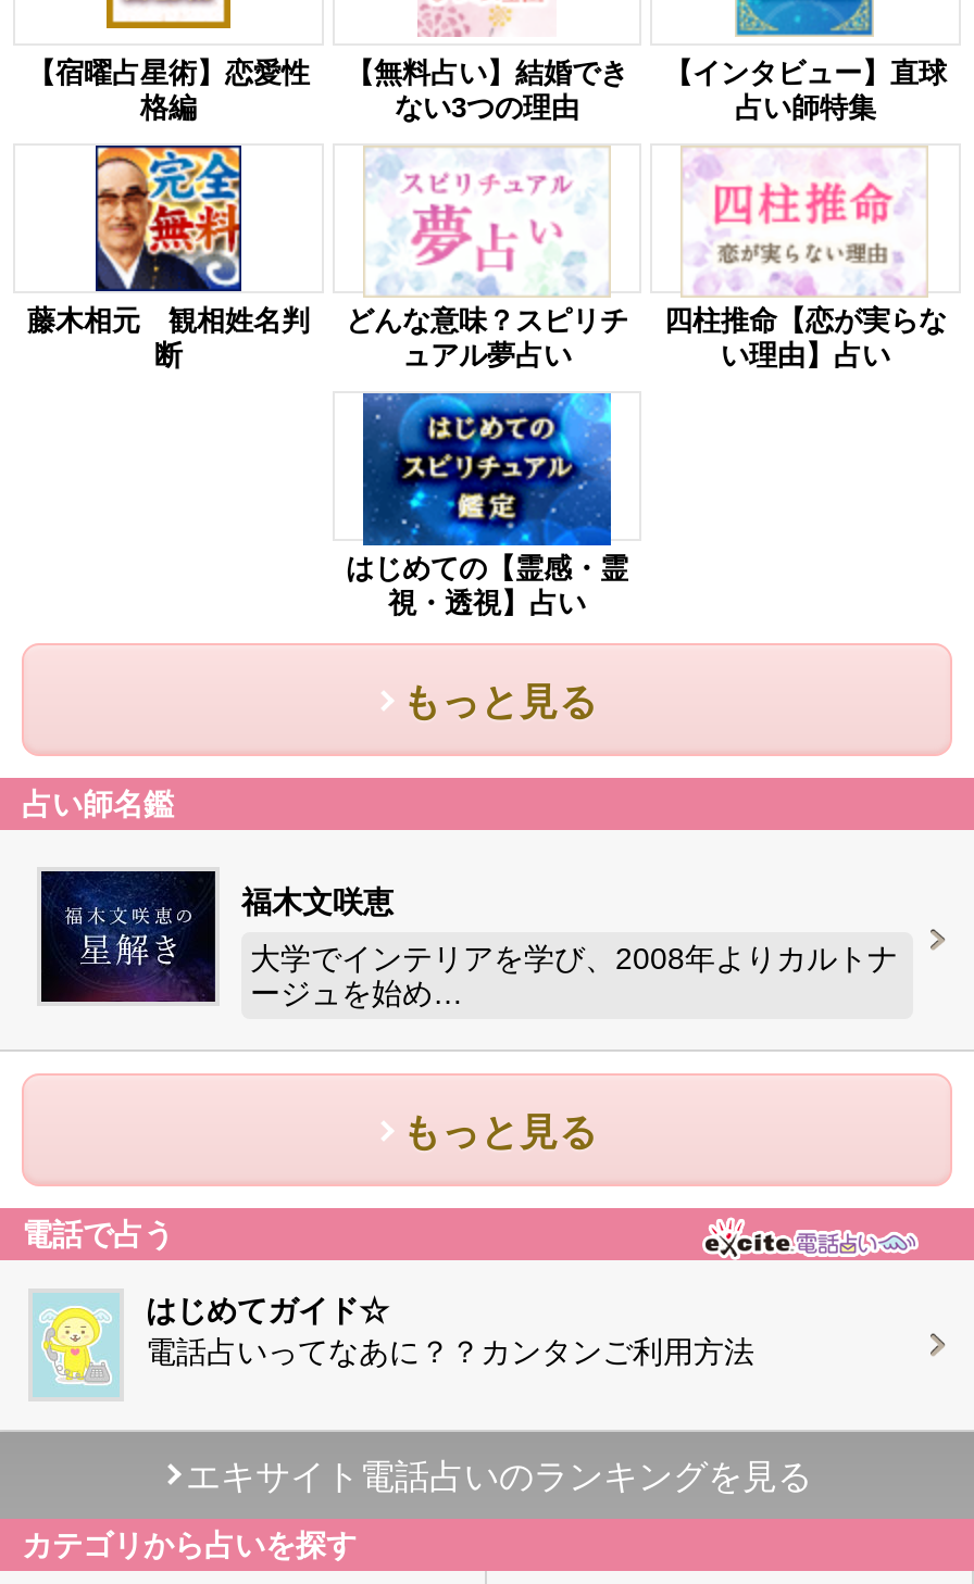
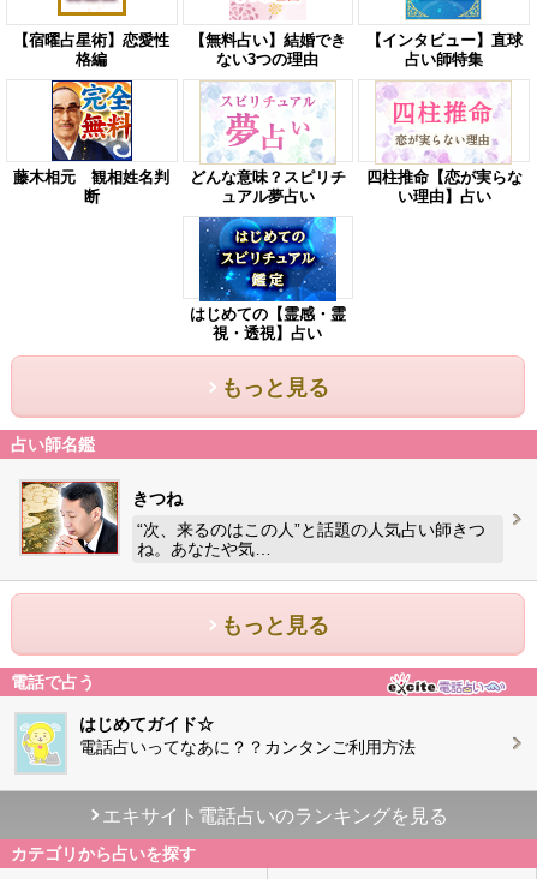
- [image]
- 福木文咲恵
+ [image]
+ きつね

- 大学でインテリアを学び、2008年よりカルトナ
- ージュを始め…
+ “次、来るのはこの人”と話題の人気占い師きつ
+ ね。あなたや気…
